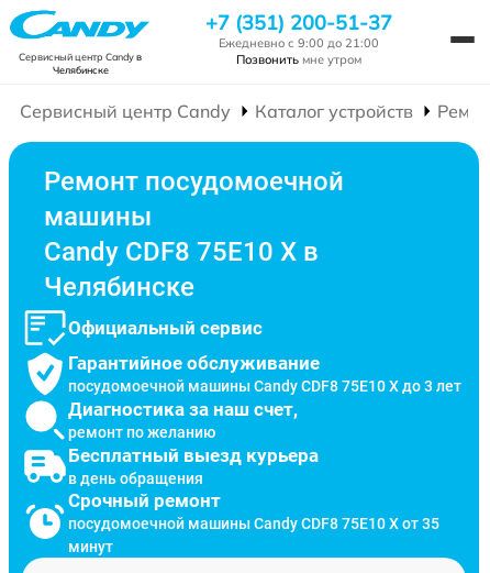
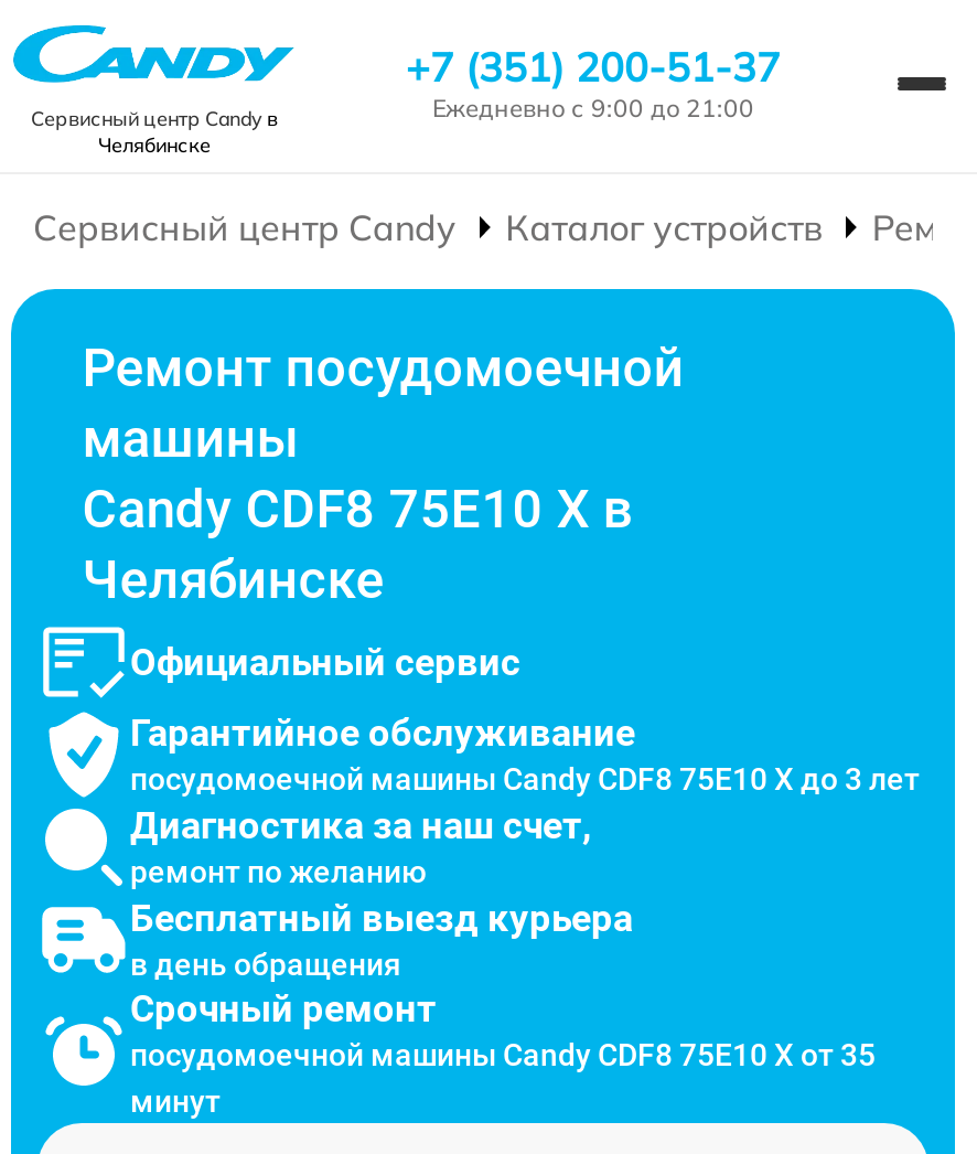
- Позвонить мне утром
